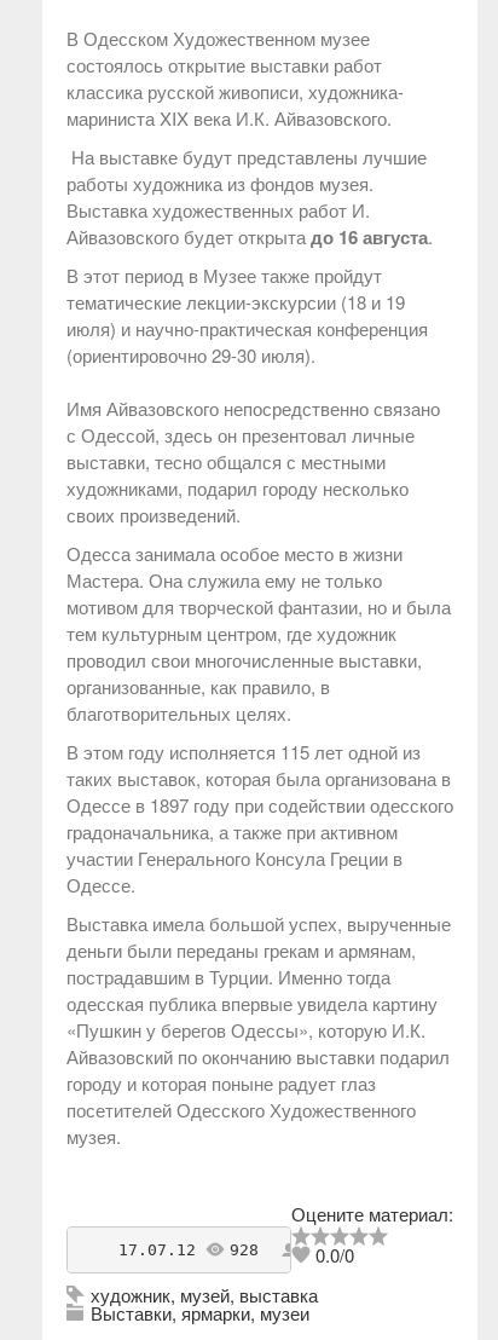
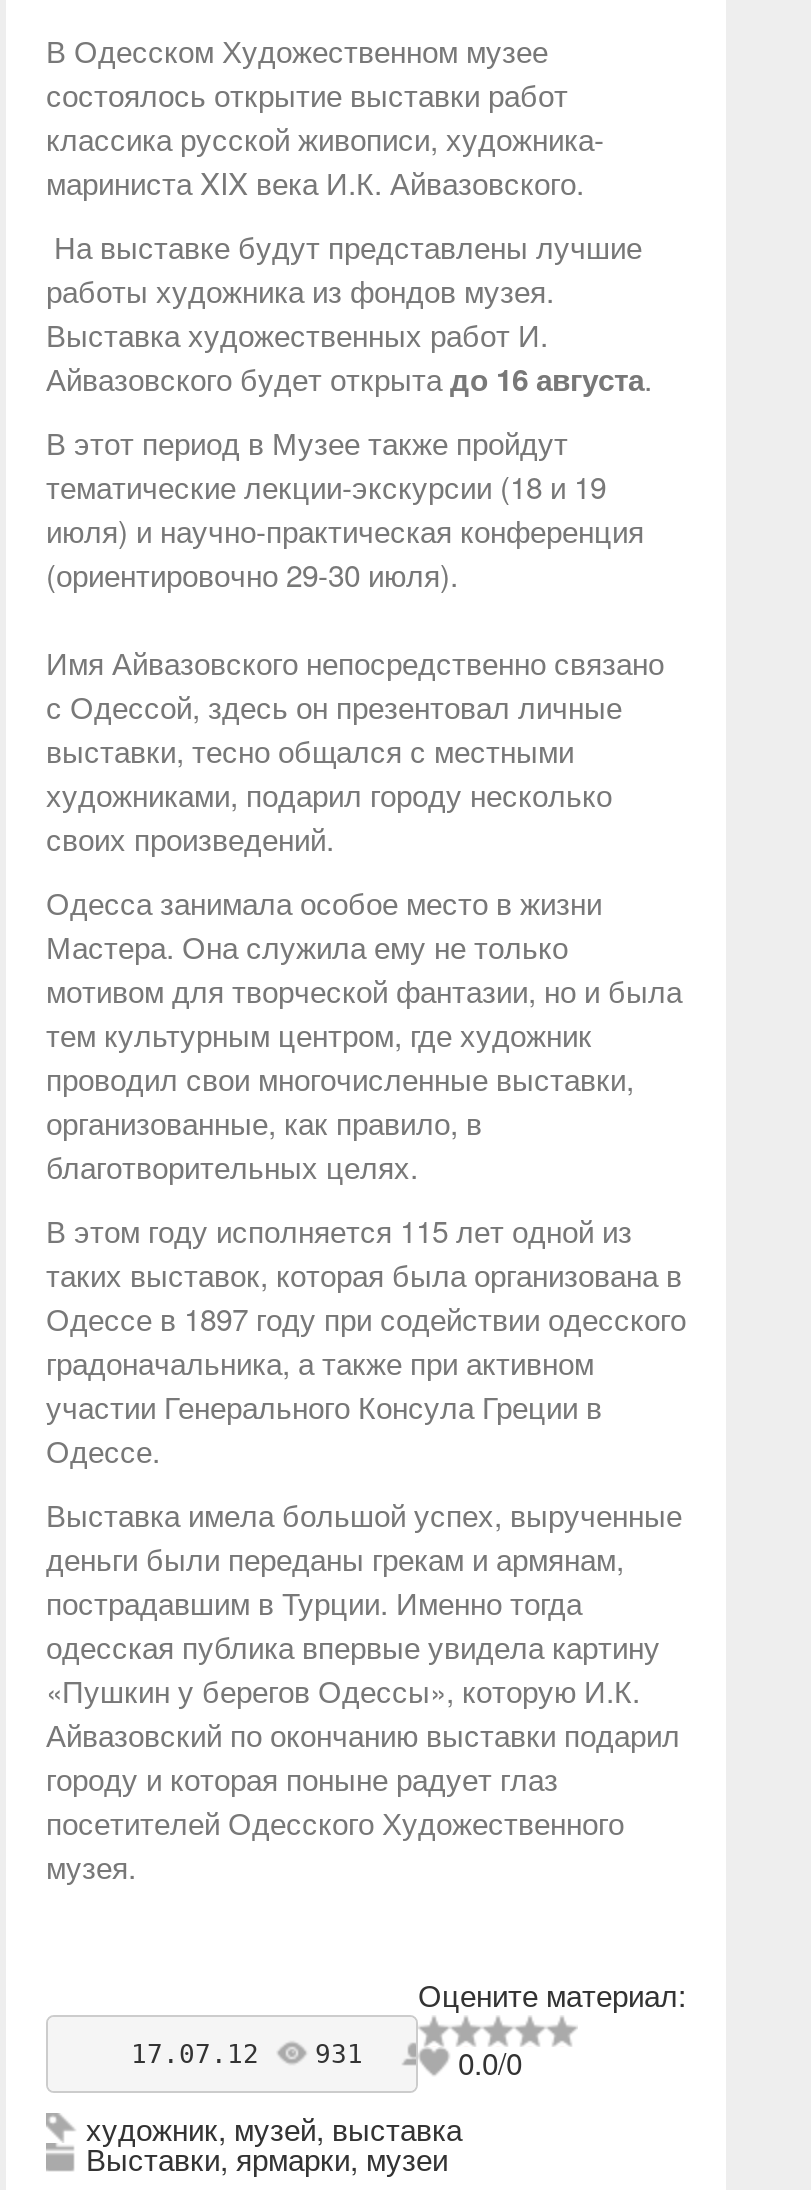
- 17.07.12 928
+ 17.07.12 931
